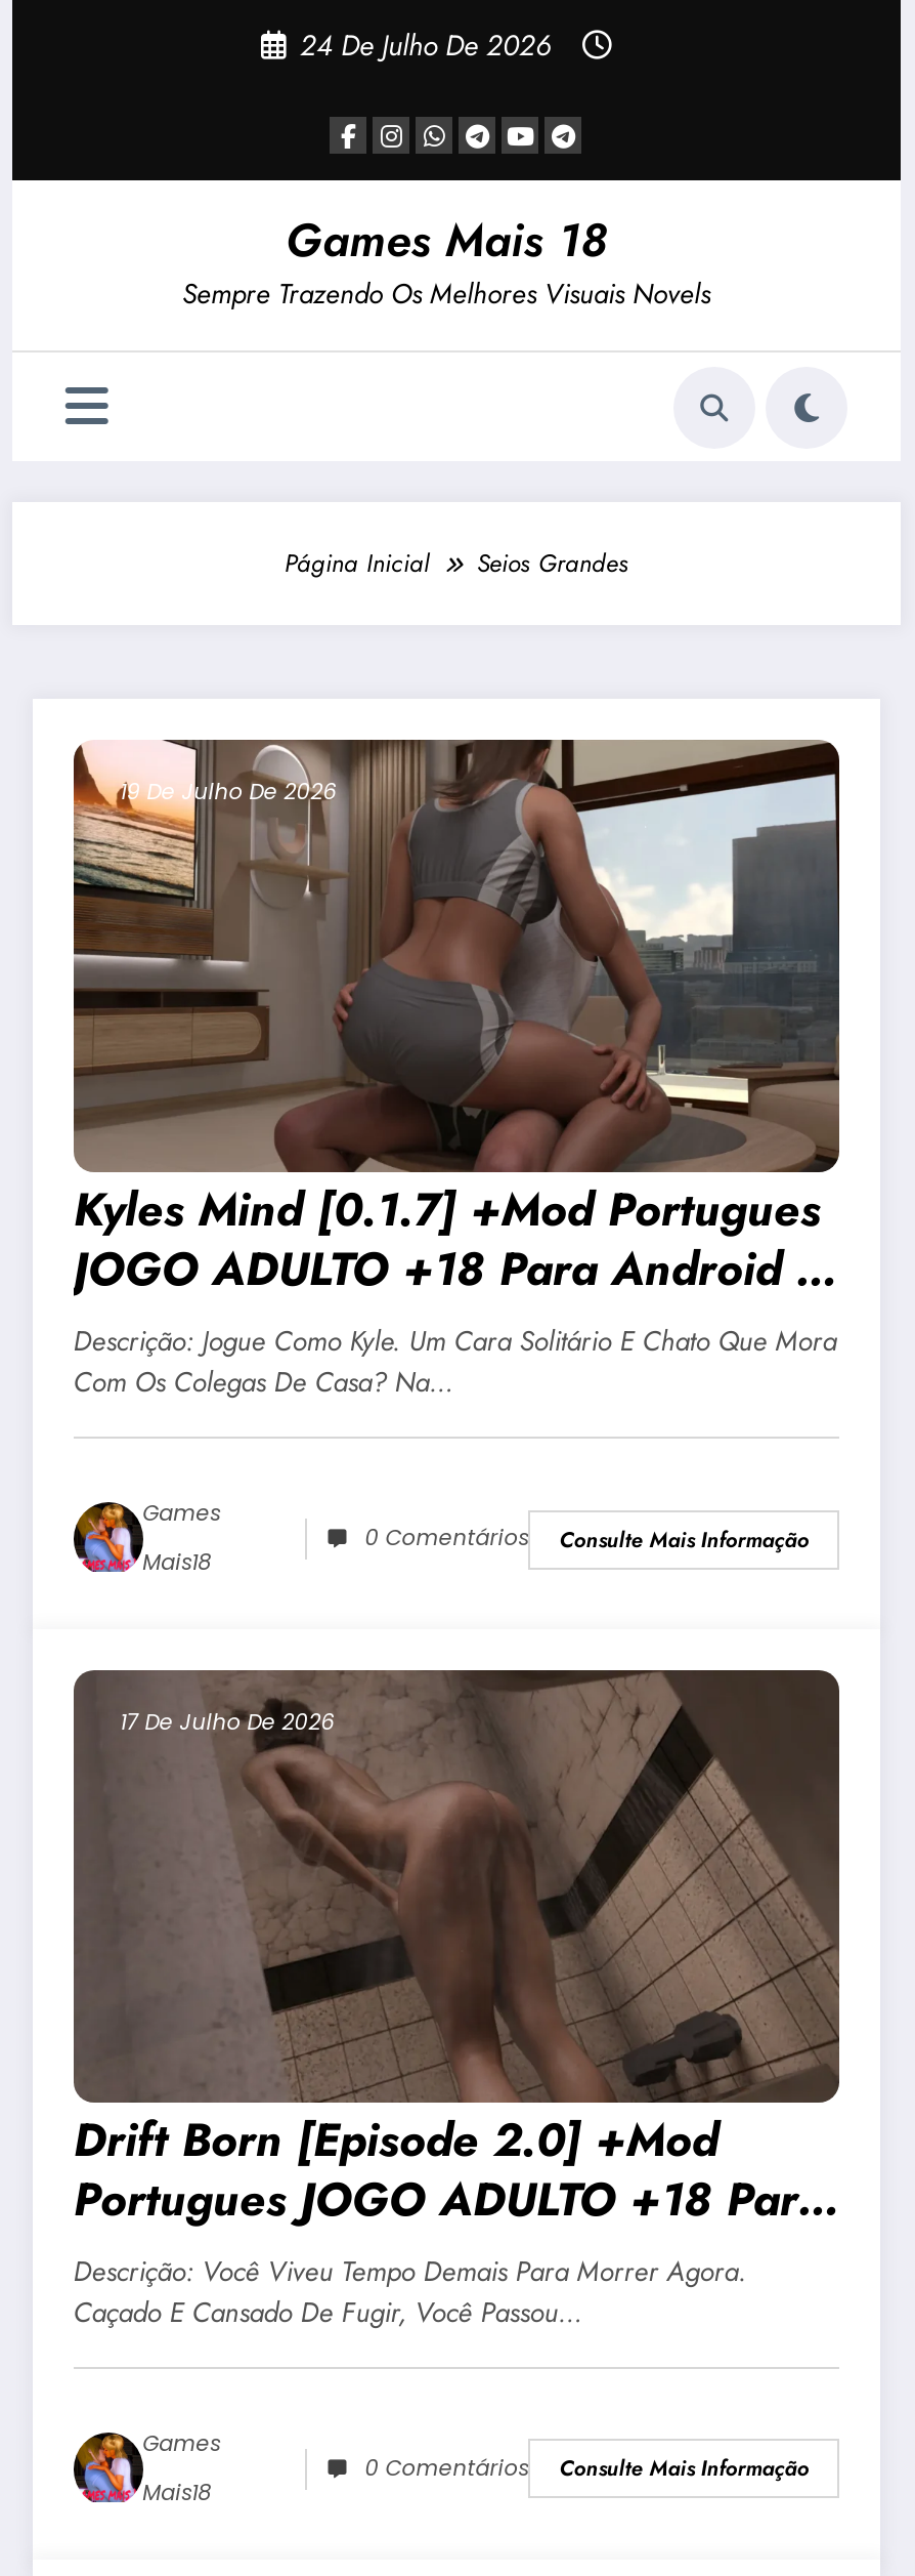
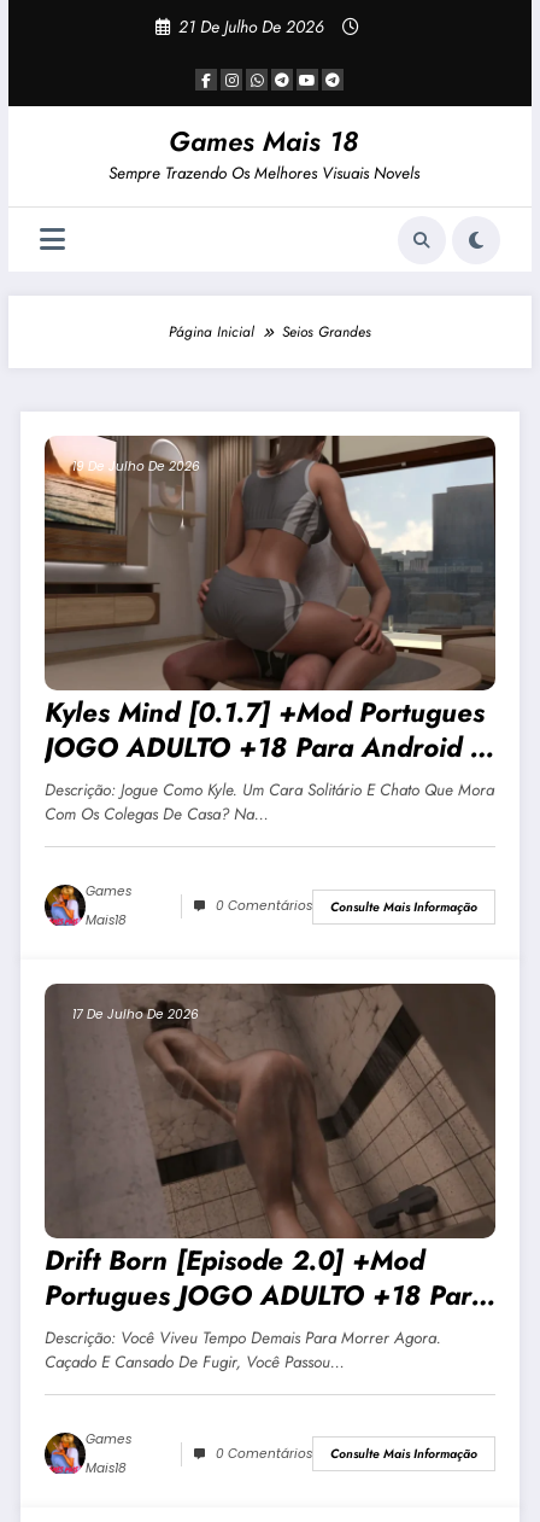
- 24 De Julho De 2026
+ 21 De Julho De 2026
